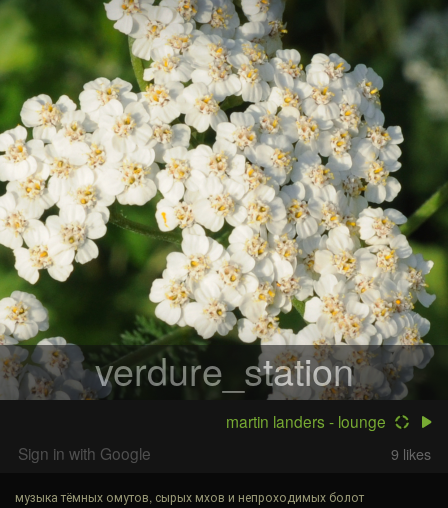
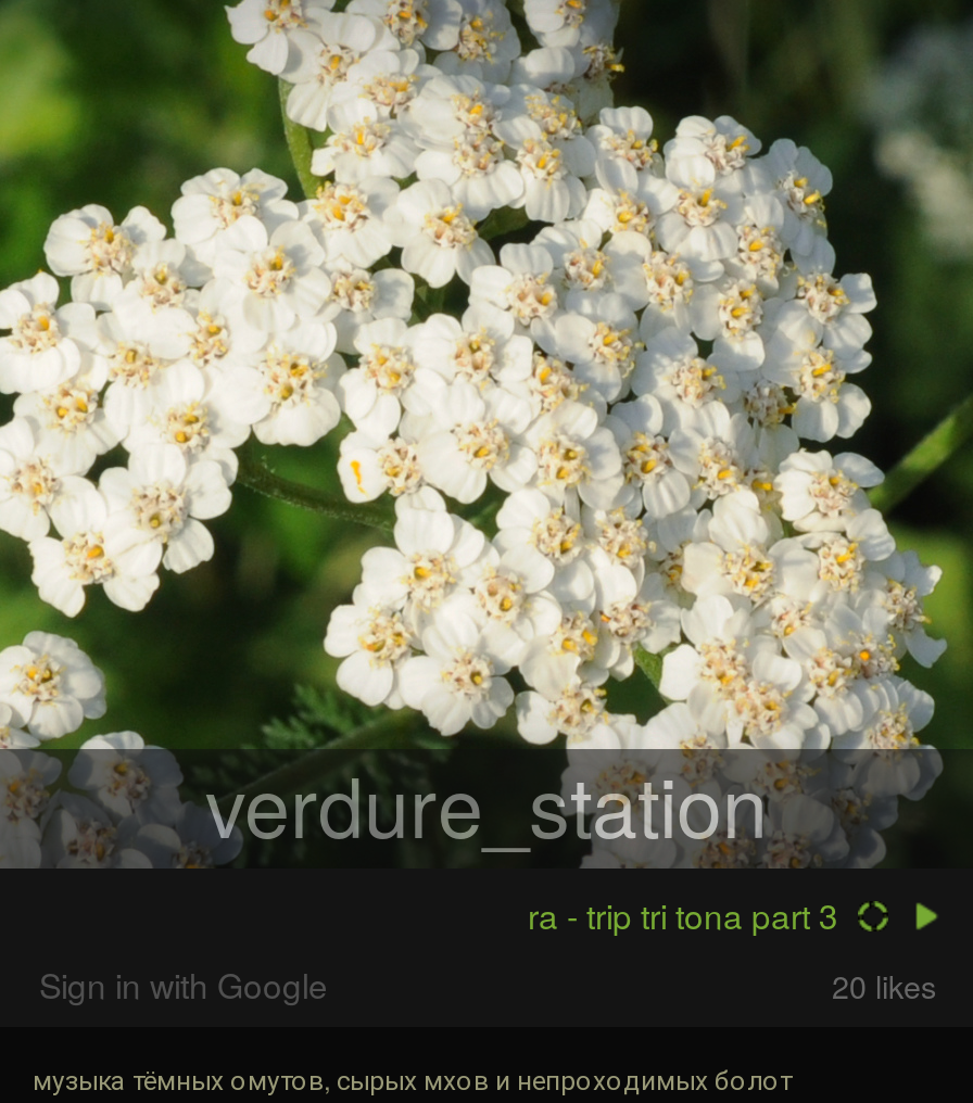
- martin landers - lounge
+ ra - trip tri tona part 3

- 9 likes
+ 20 likes
